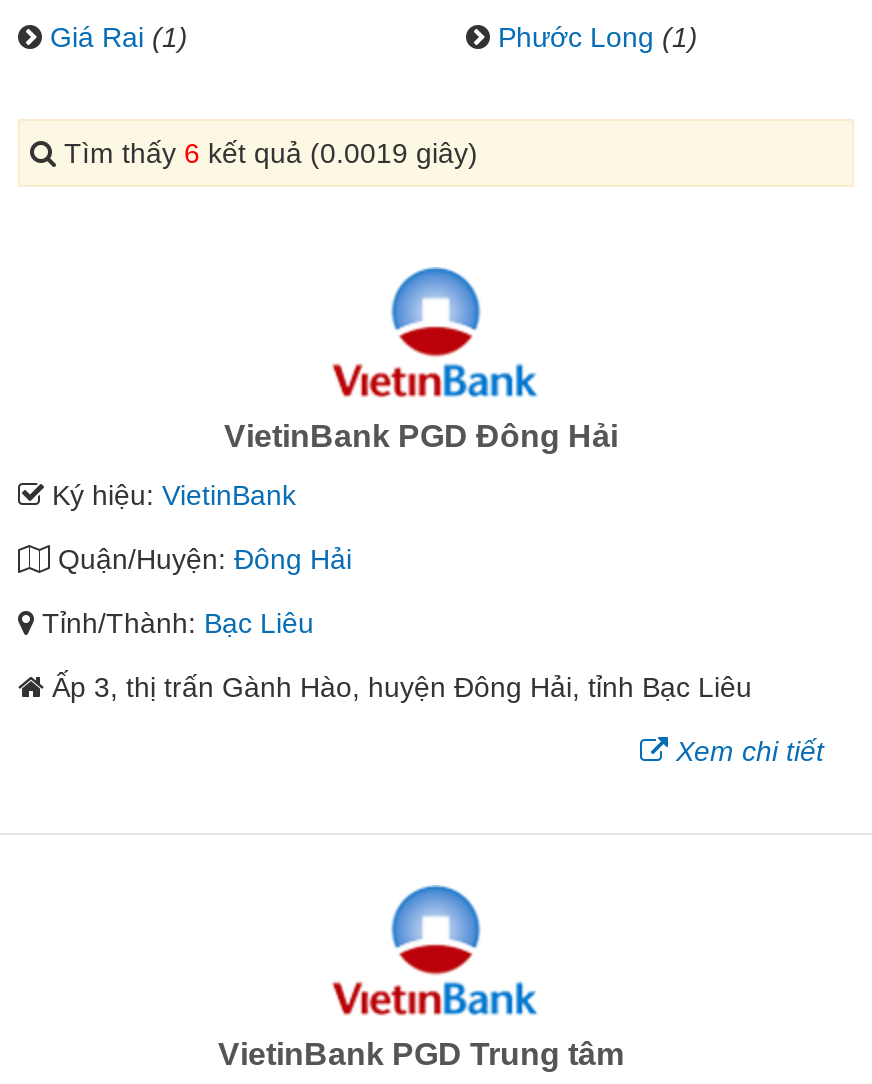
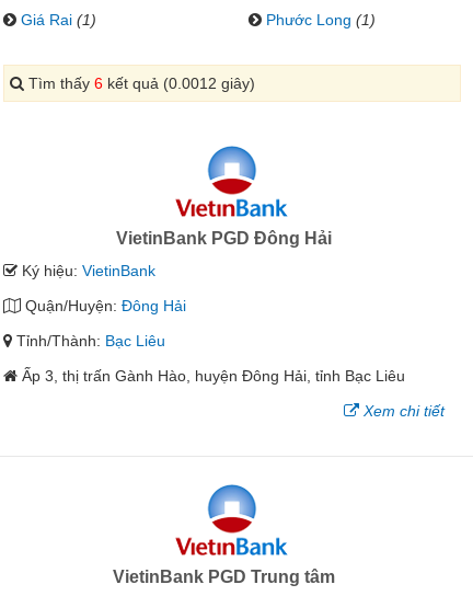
- Tìm thấy 6 kết quả (0.0019 giây)
+ Tìm thấy 6 kết quả (0.0012 giây)
